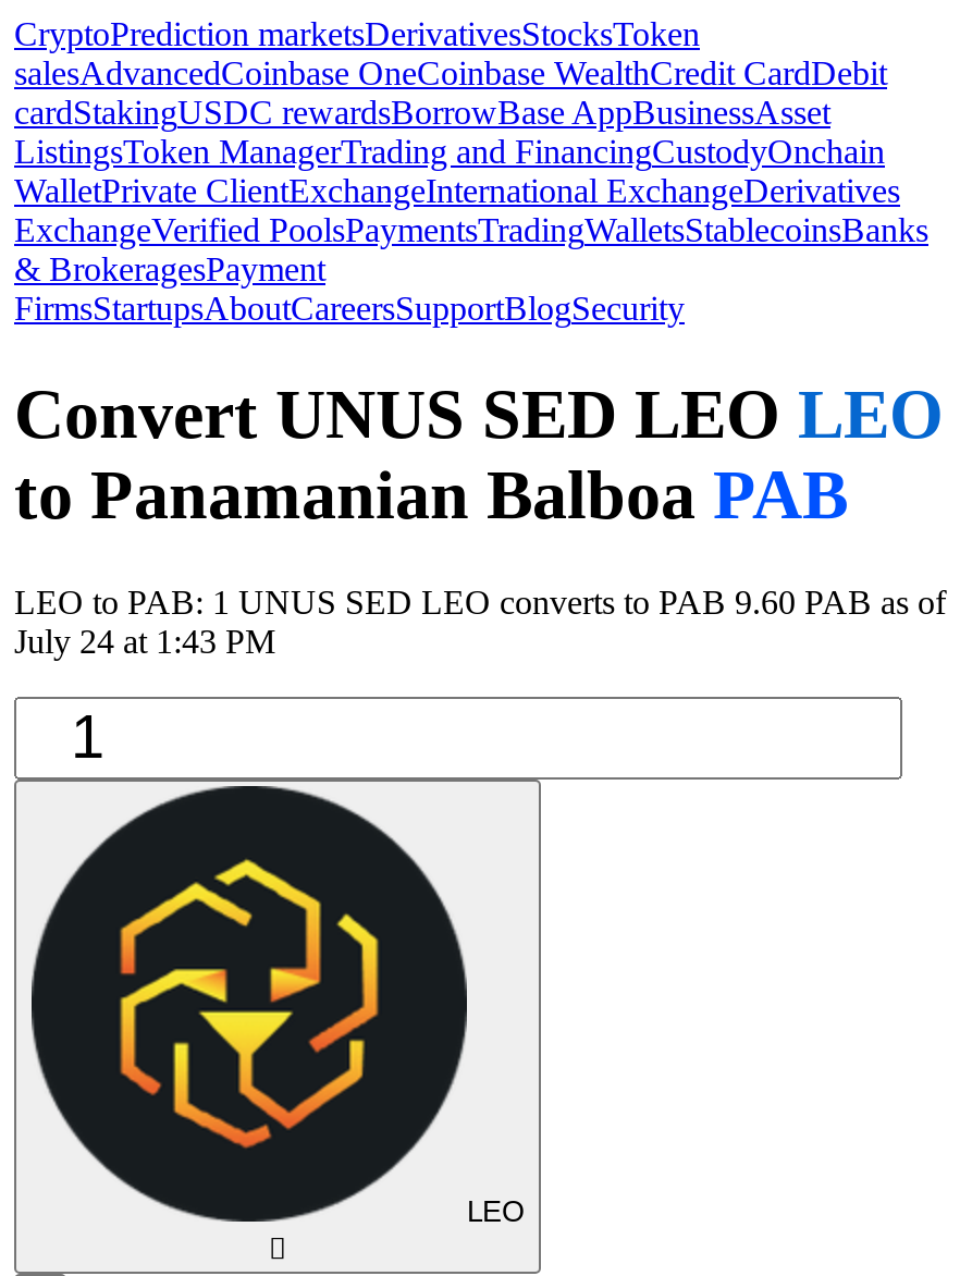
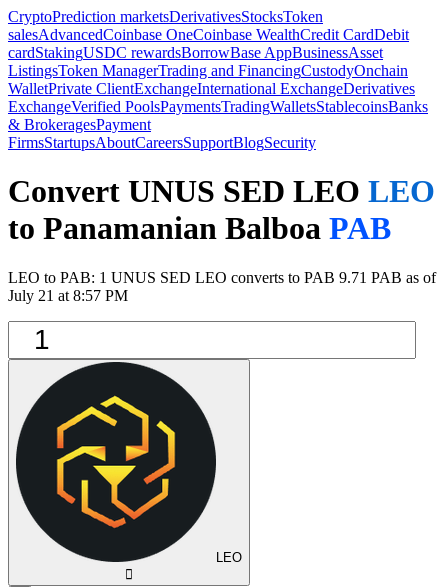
- LEO to PAB: 1 UNUS SED LEO converts to PAB 9.60 PAB as of
+ LEO to PAB: 1 UNUS SED LEO converts to PAB 9.71 PAB as of

- July 24 at 1:43 PM
+ July 21 at 8:57 PM
